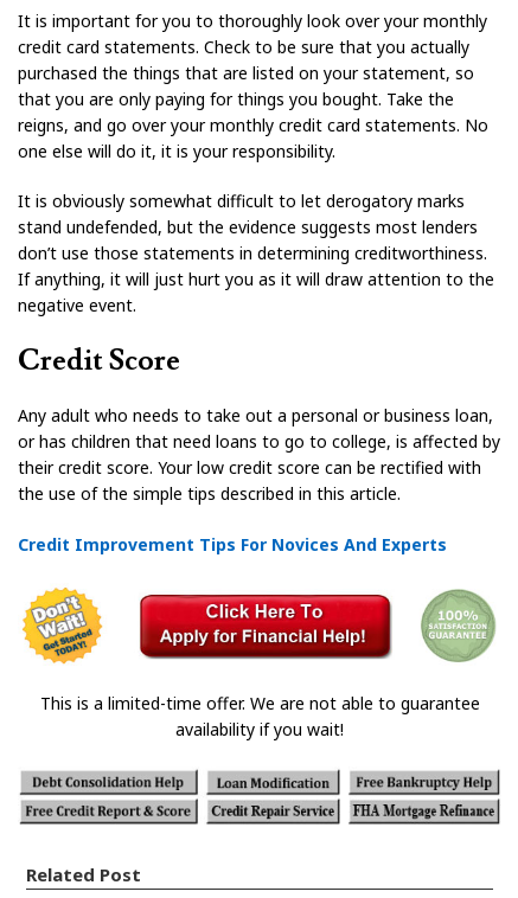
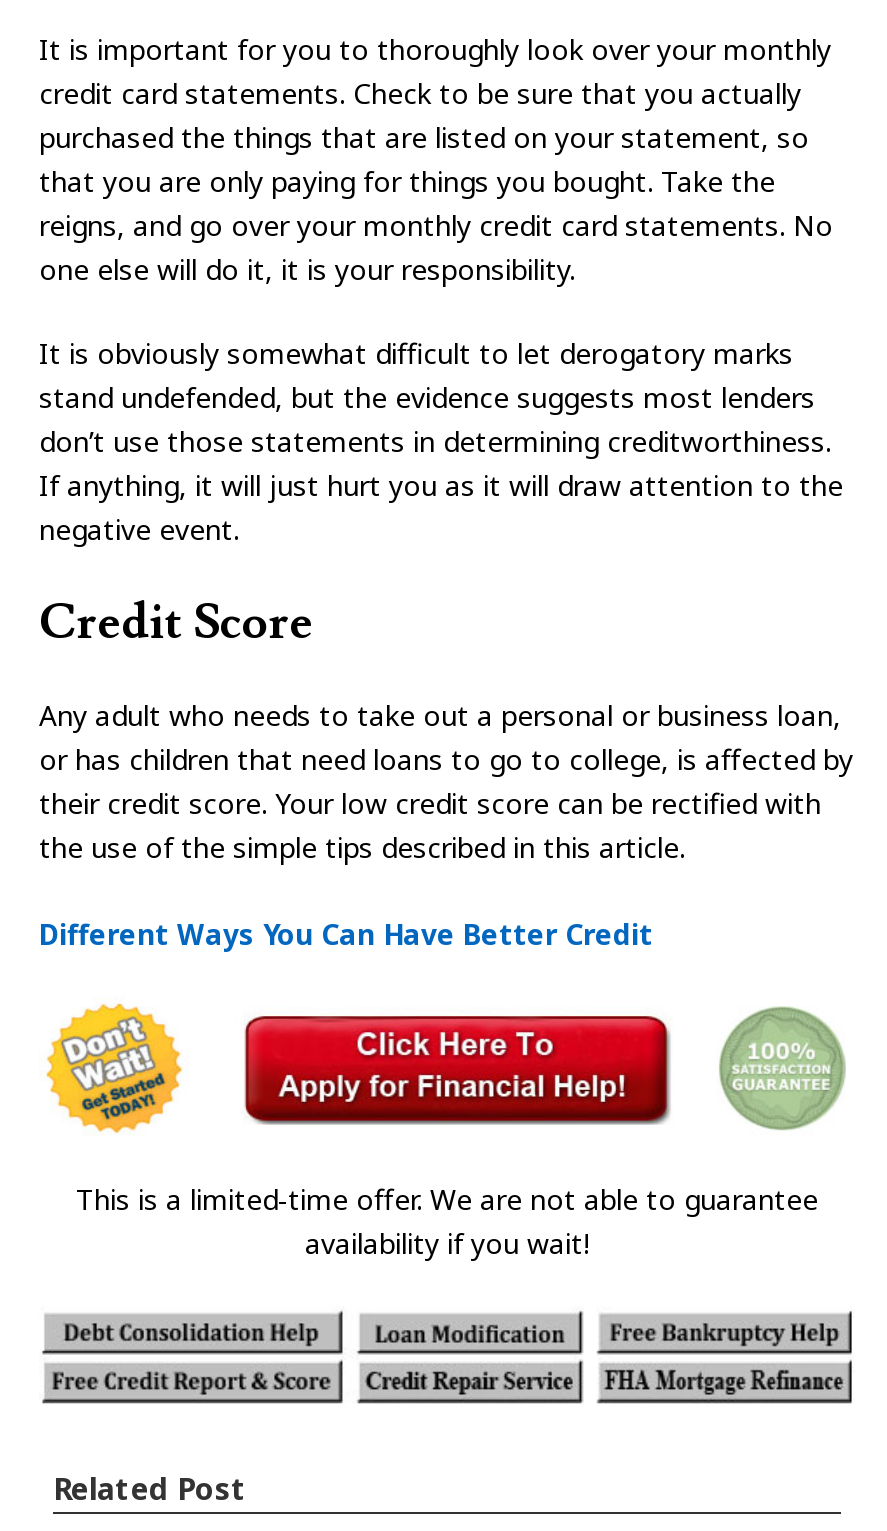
- Credit Improvement Tips For Novices And Experts
+ Different Ways You Can Have Better Credit
